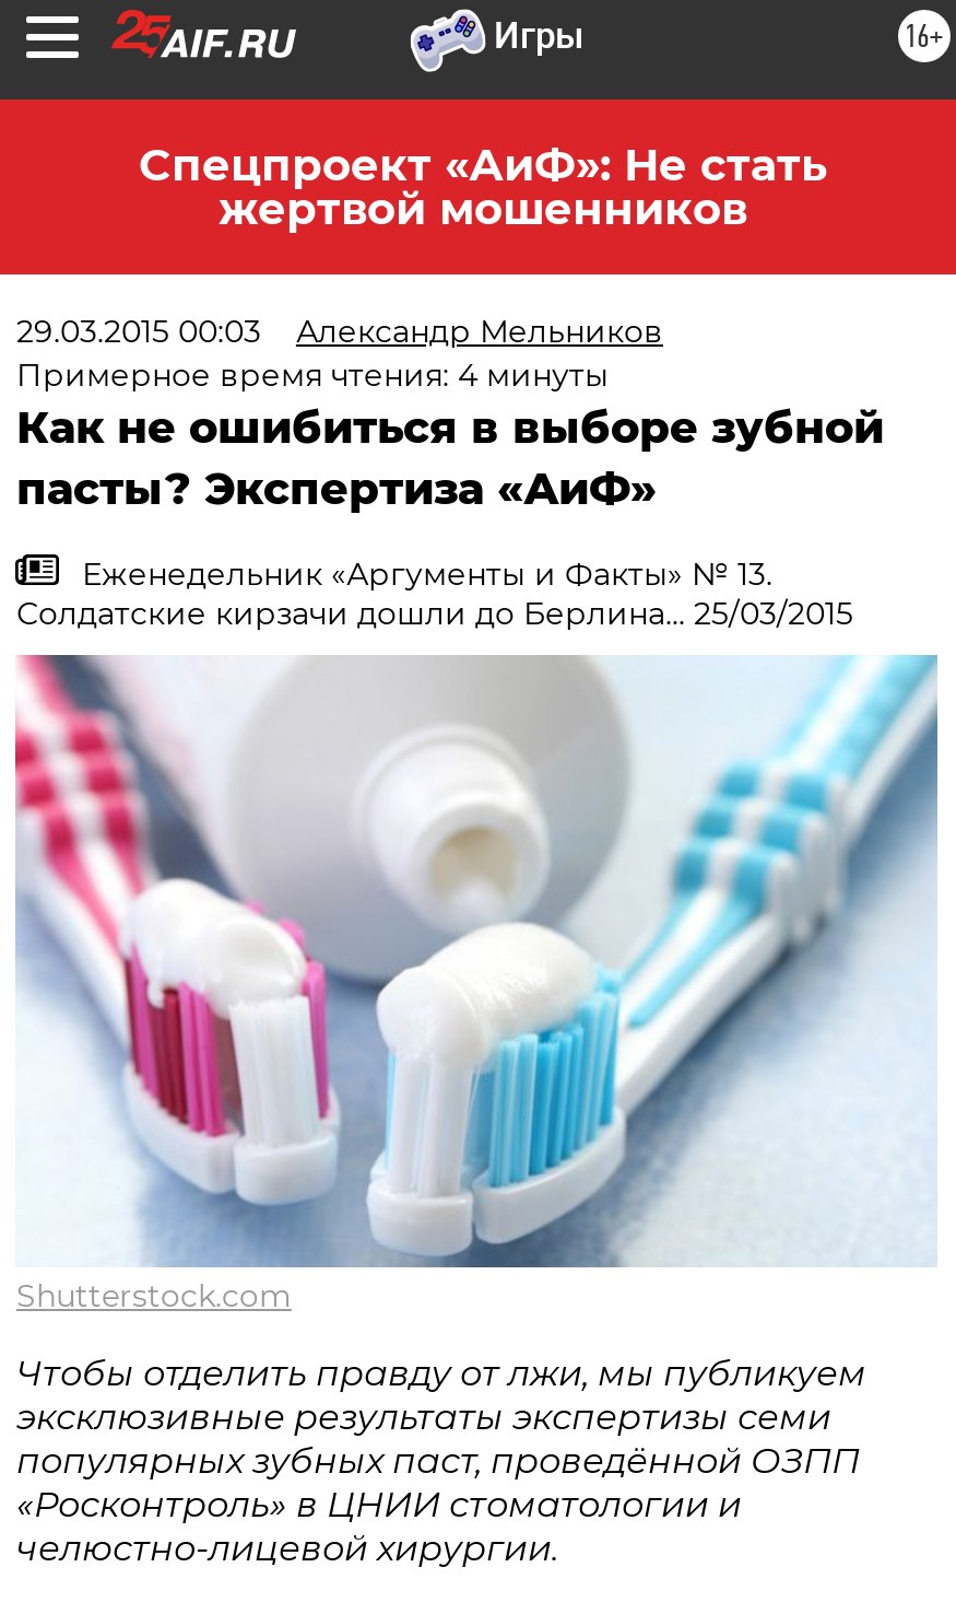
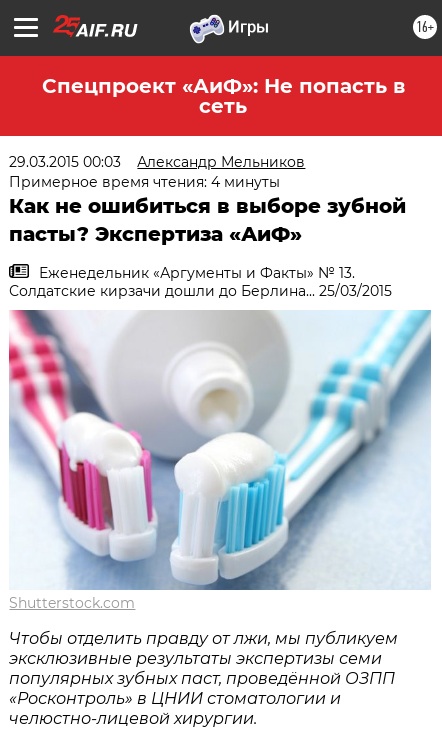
- Спецпроект «АиФ»: Не стать
- жертвой мошенников
+ Спецпроект «АиФ»: Не попасть в
+ сеть
